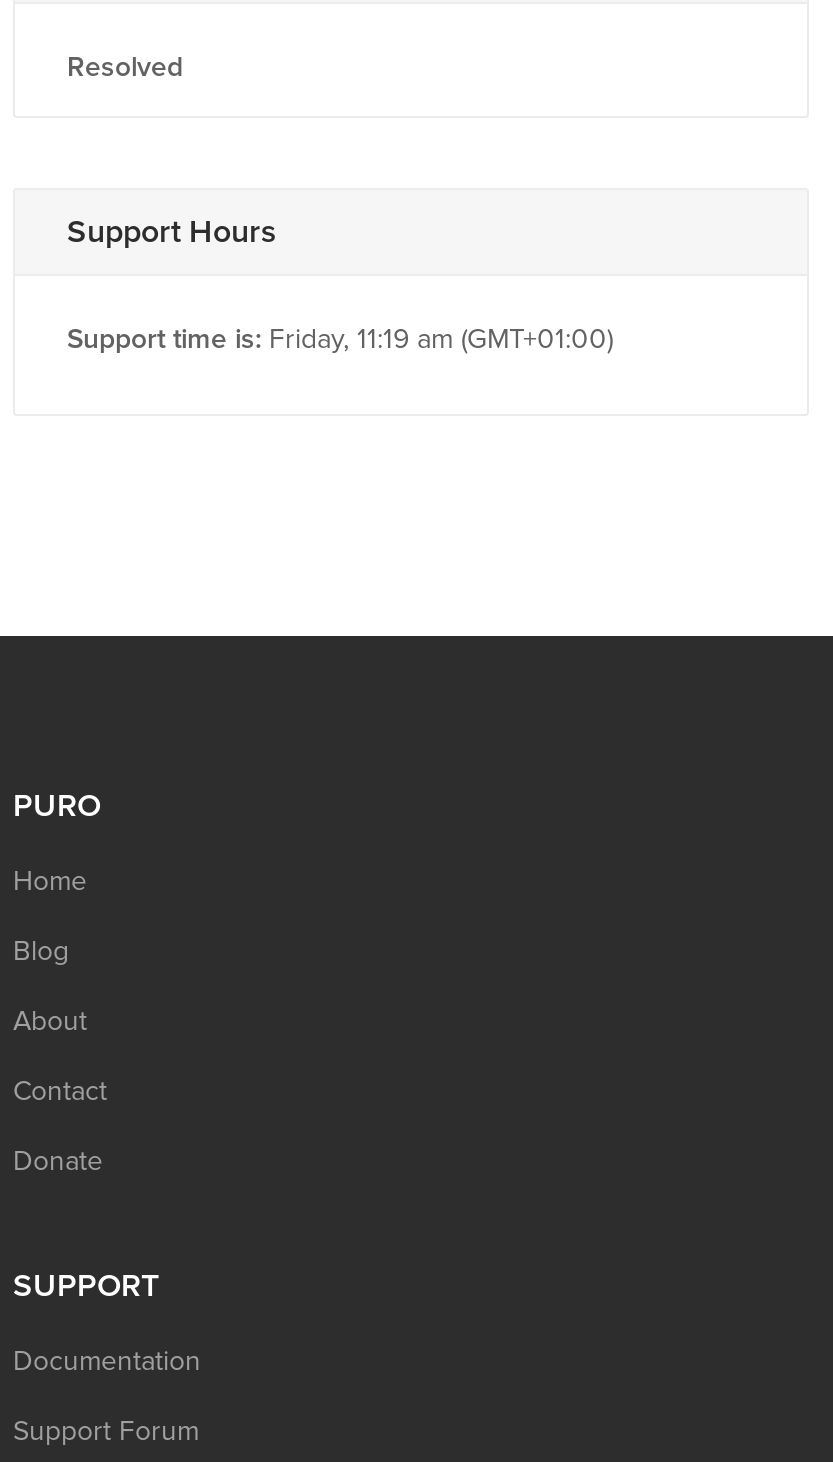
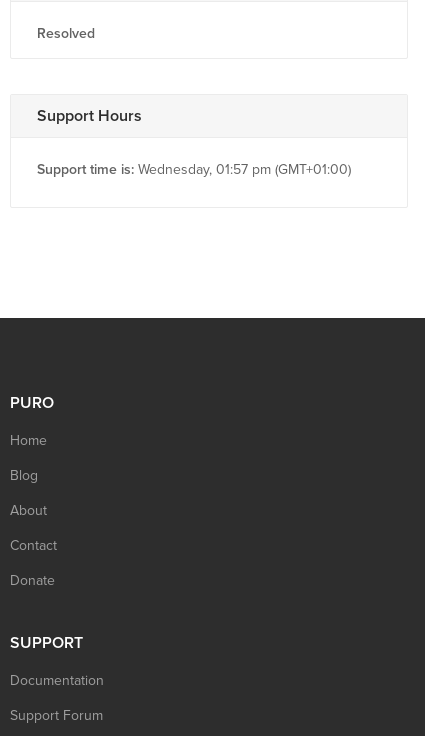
- Support time is: Friday, 11:19 am (GMT+01:00)
+ Support time is: Wednesday, 01:57 pm (GMT+01:00)
